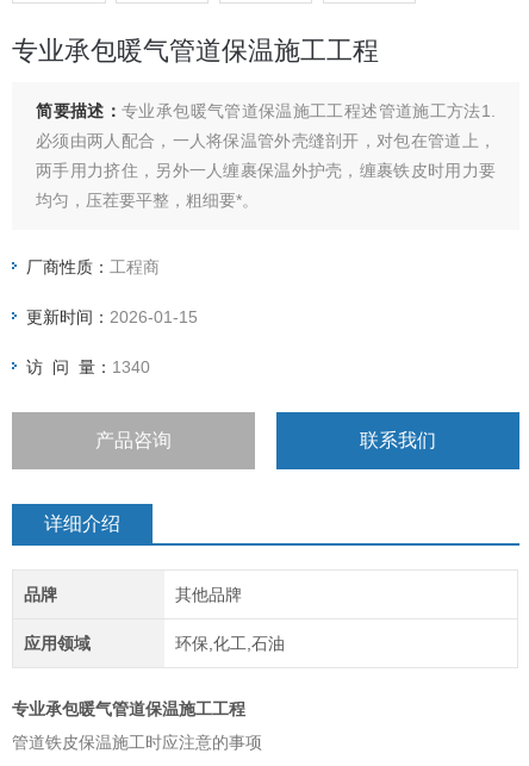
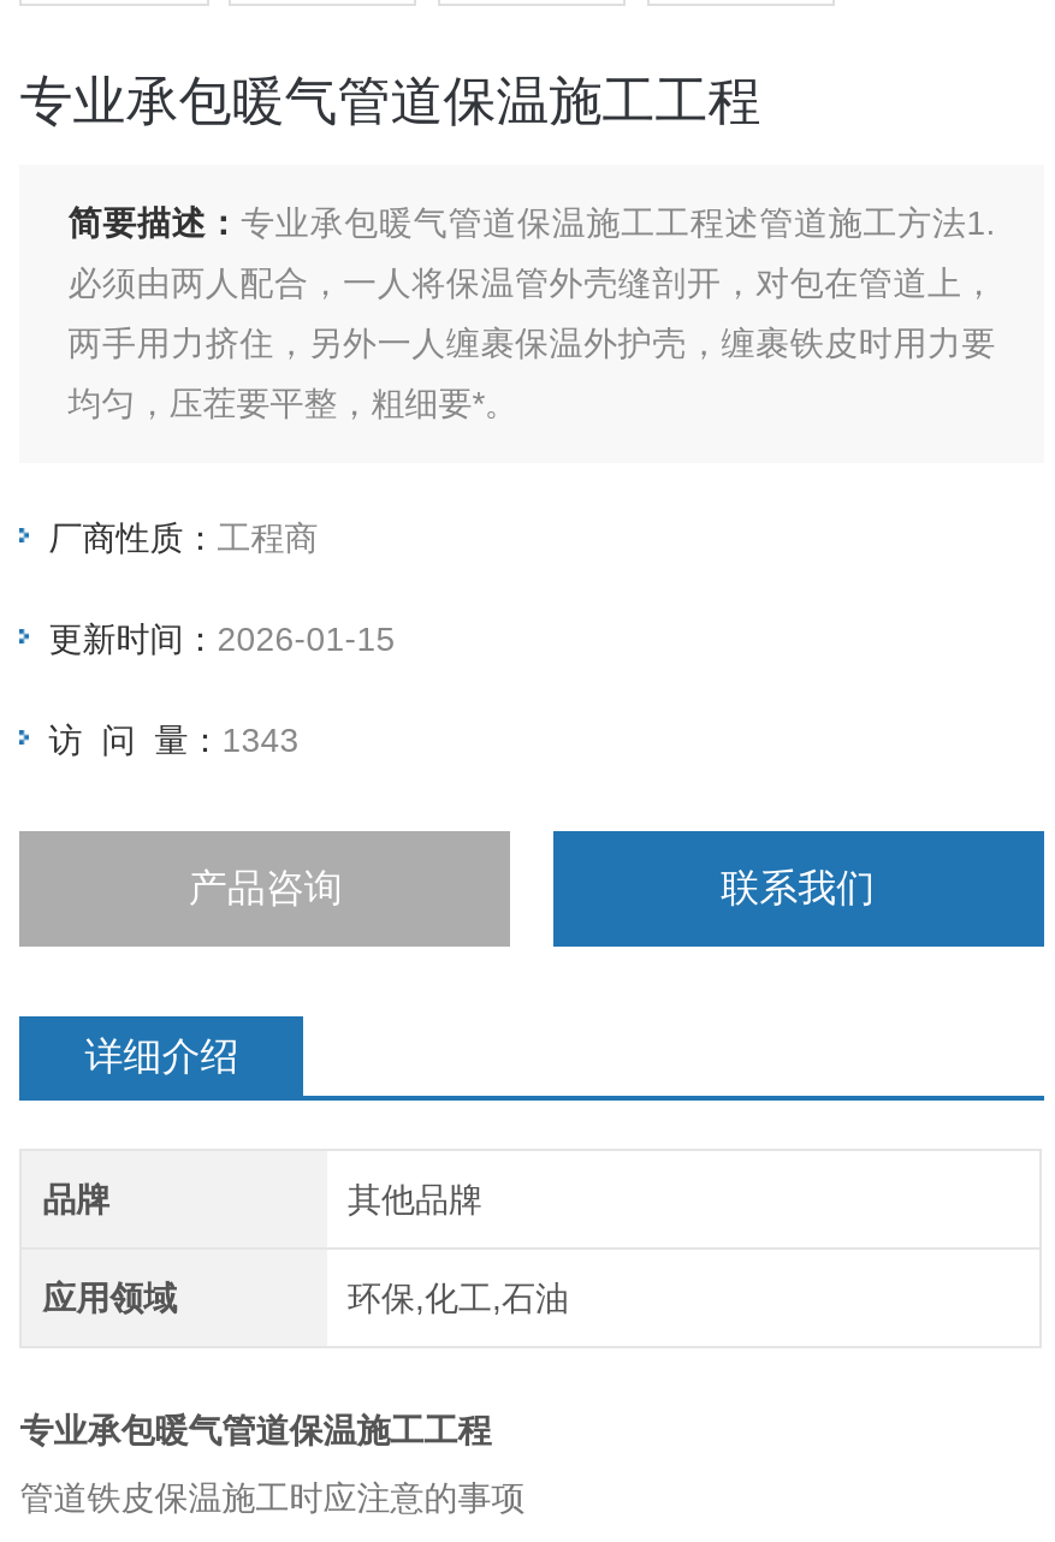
- 访 问 量：1340
+ 访 问 量：1343
